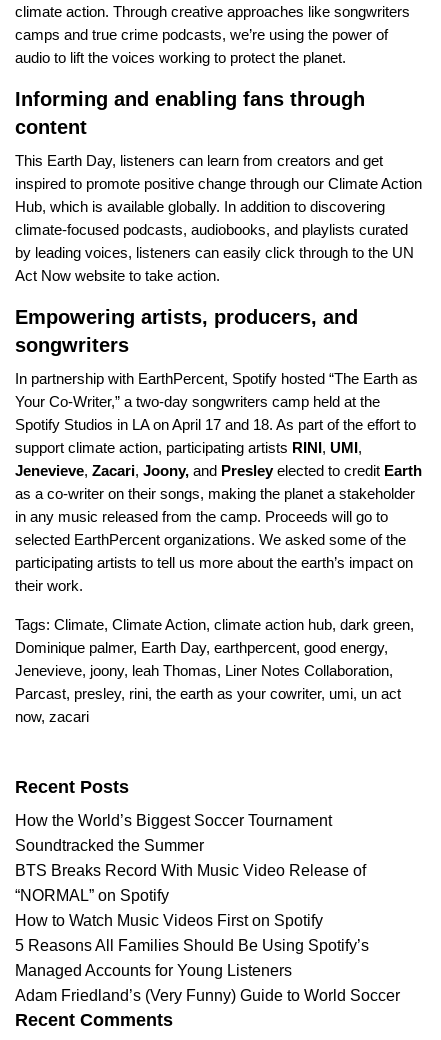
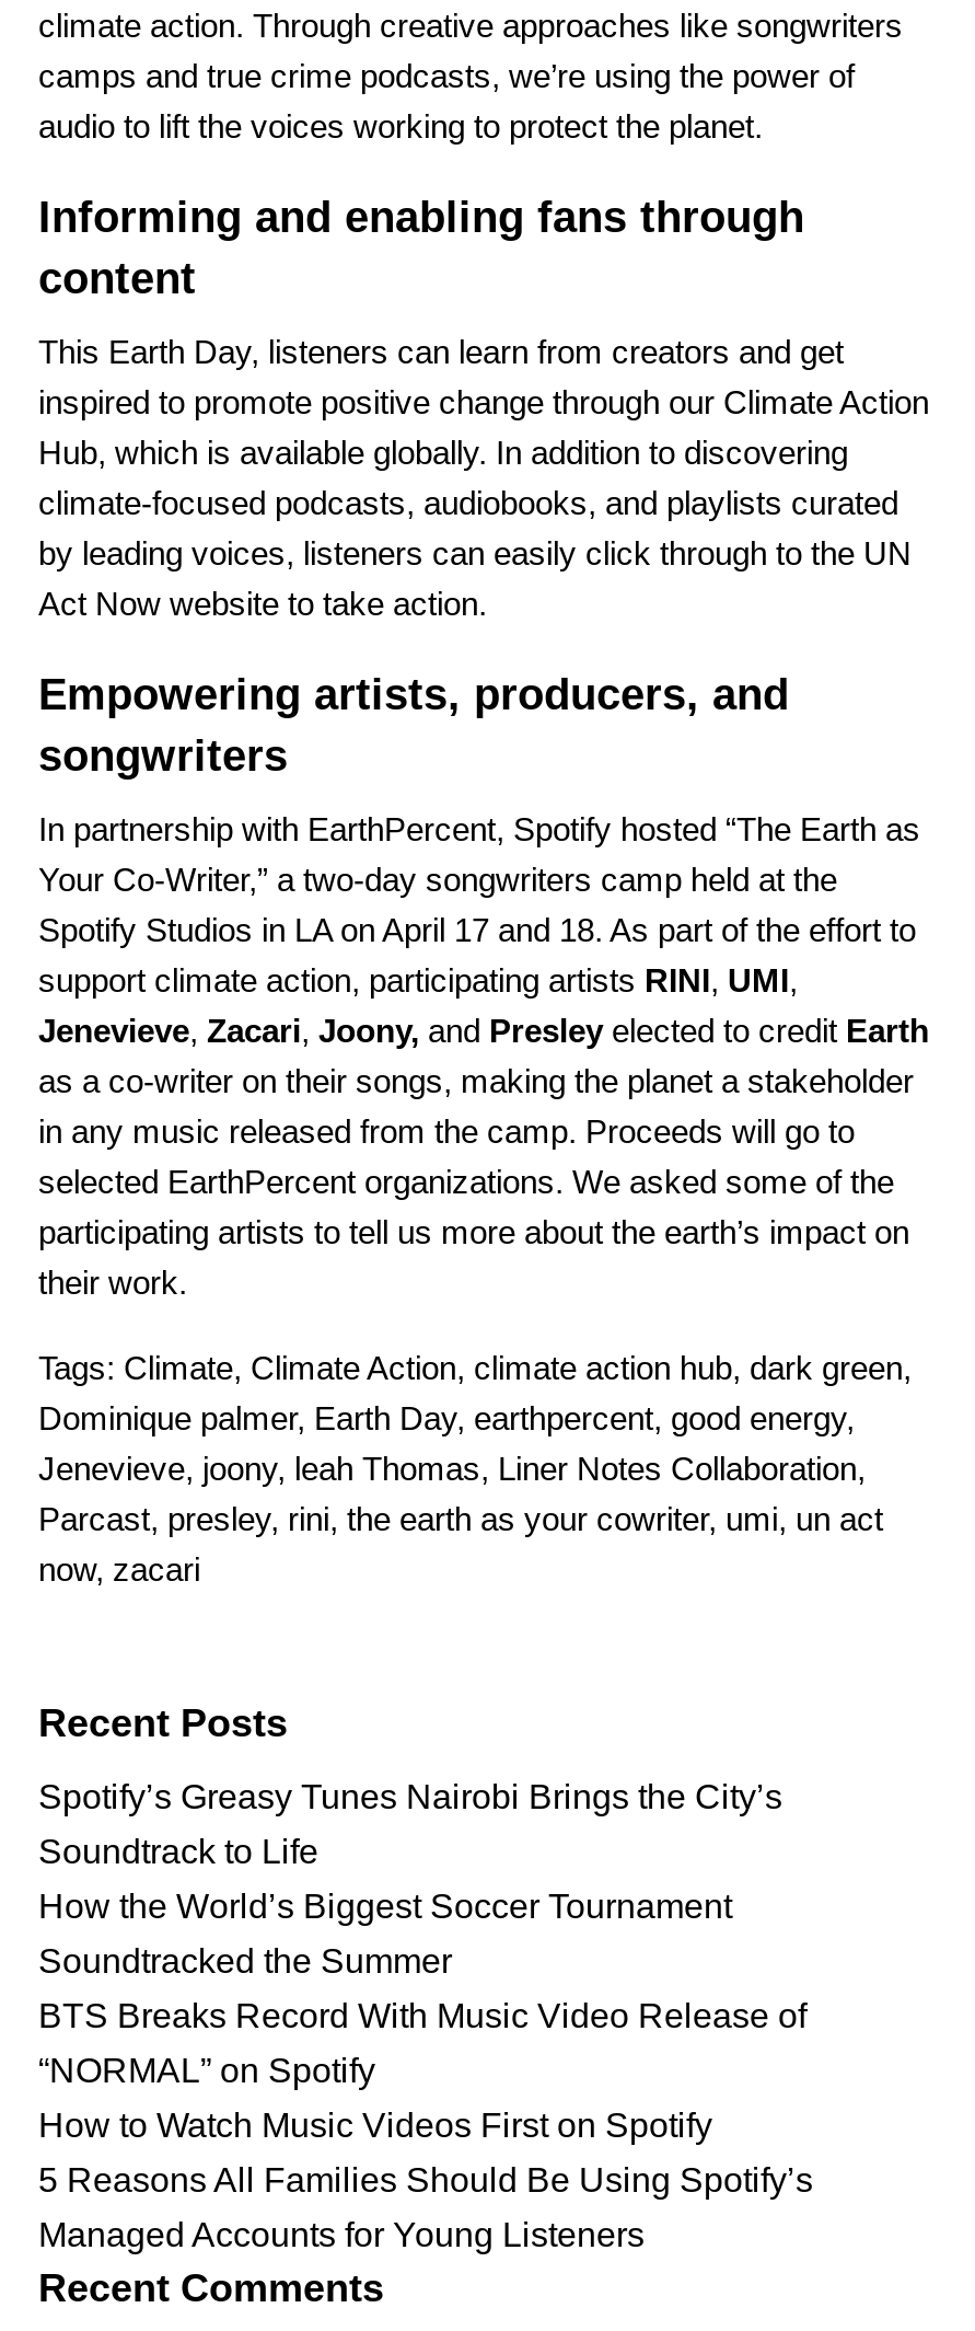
+ Spotify’s Greasy Tunes Nairobi Brings the City’s
+ Soundtrack to Life

moved down: How the World’s Biggest Soccer Tournament | Soundtracked the Summer | BTS Breaks Record With Music Video Release of | “NORMAL” on Spotify | How to Watch Music Videos First on Spotify | 5 Reasons All Families Should Be Using Spotify’s | Managed Accounts for Young Listeners

- Adam Friedland’s (Very Funny) Guide to World Soccer
